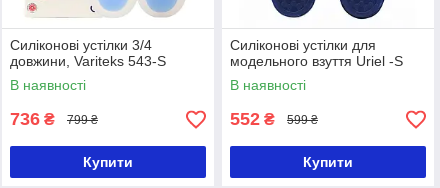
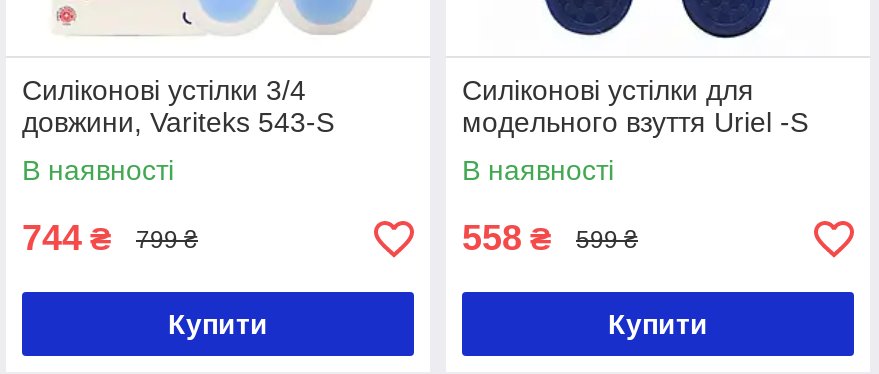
- 736 ₴
+ 744 ₴

- 552 ₴ 599 ₴
+ 558 ₴ 599 ₴
